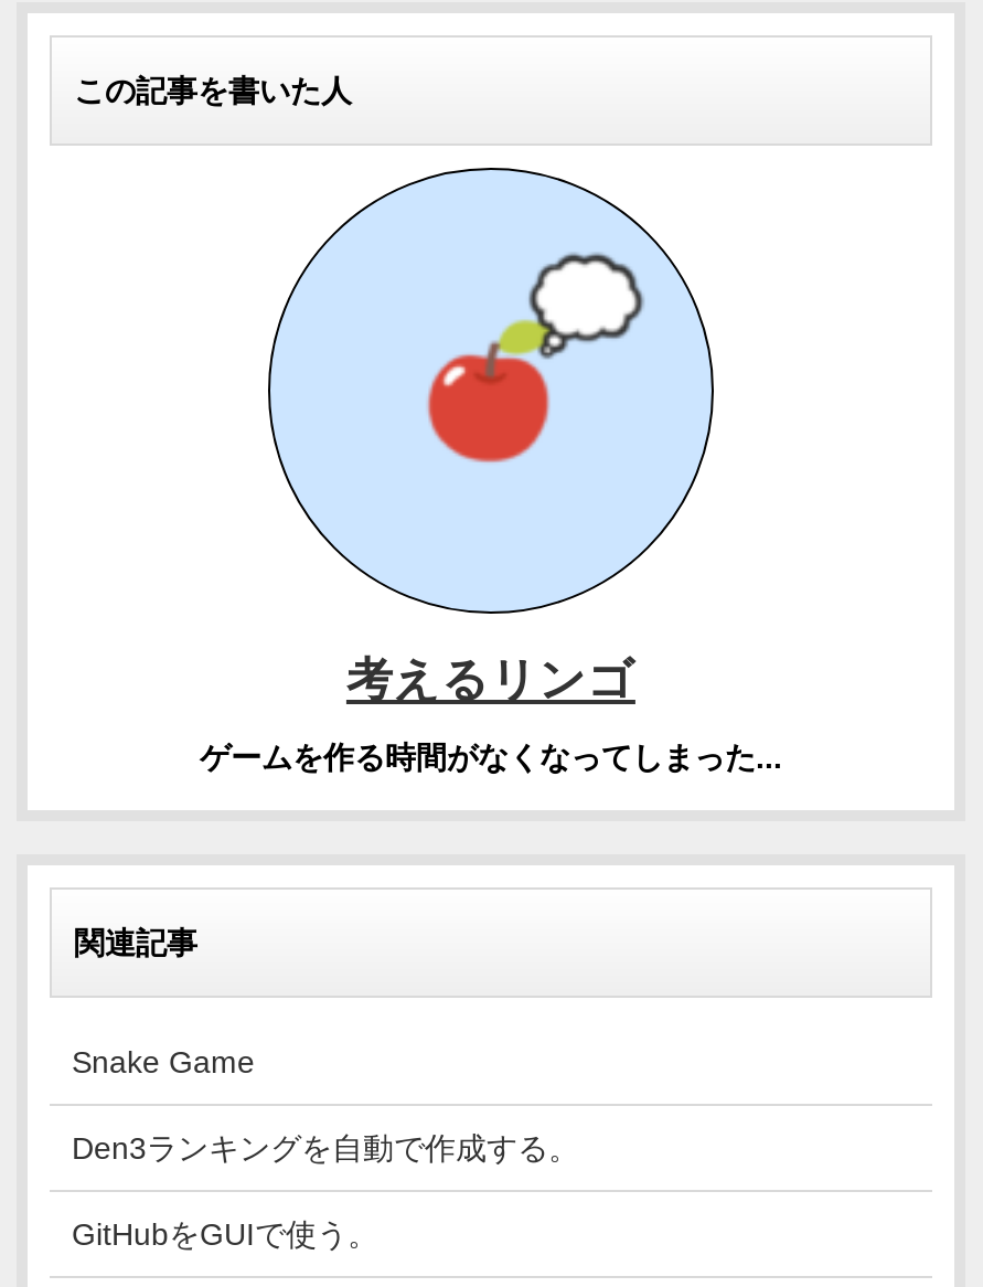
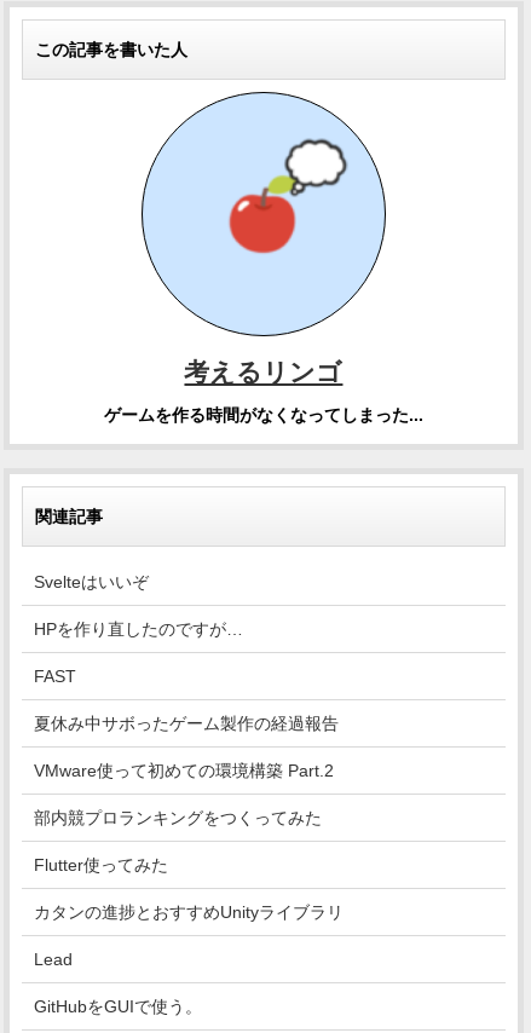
- Snake Game
- Den3ランキングを自動で作成する。
+ Svelteはいいぞ
+ HPを作り直したのですが…
+ FAST
+ 夏休み中サボったゲーム製作の経過報告
+ VMware使って初めての環境構築 Part.2
+ 部内競プロランキングをつくってみた
+ Flutter使ってみた
+ カタンの進捗とおすすめUnityライブラリ
+ Lead
